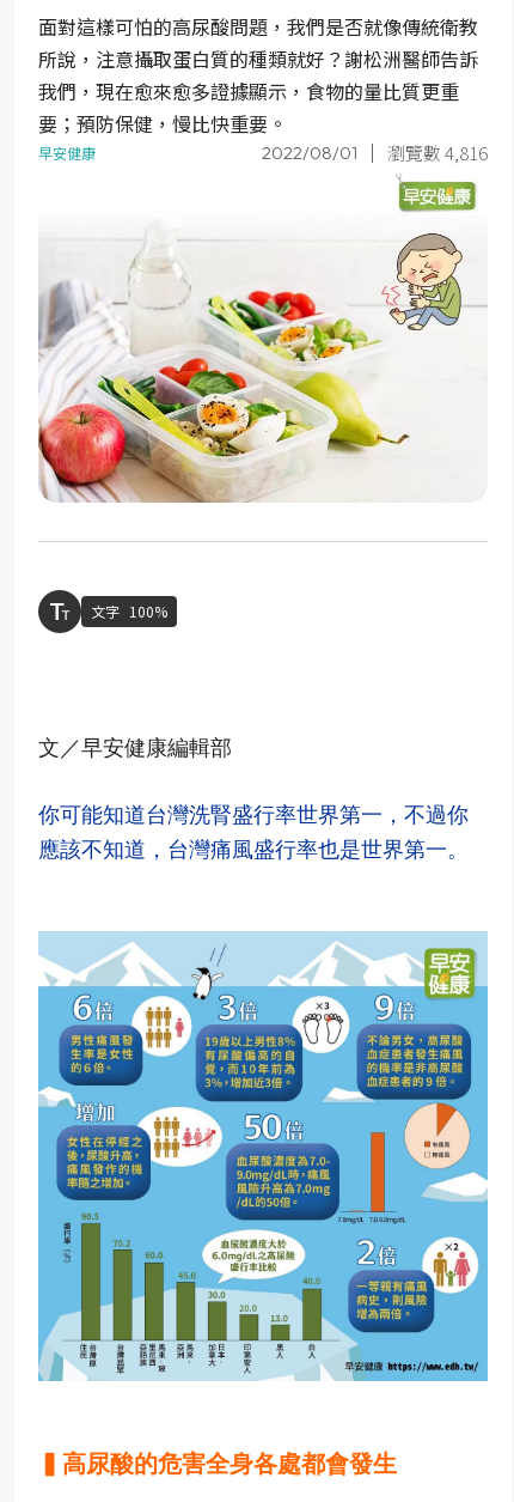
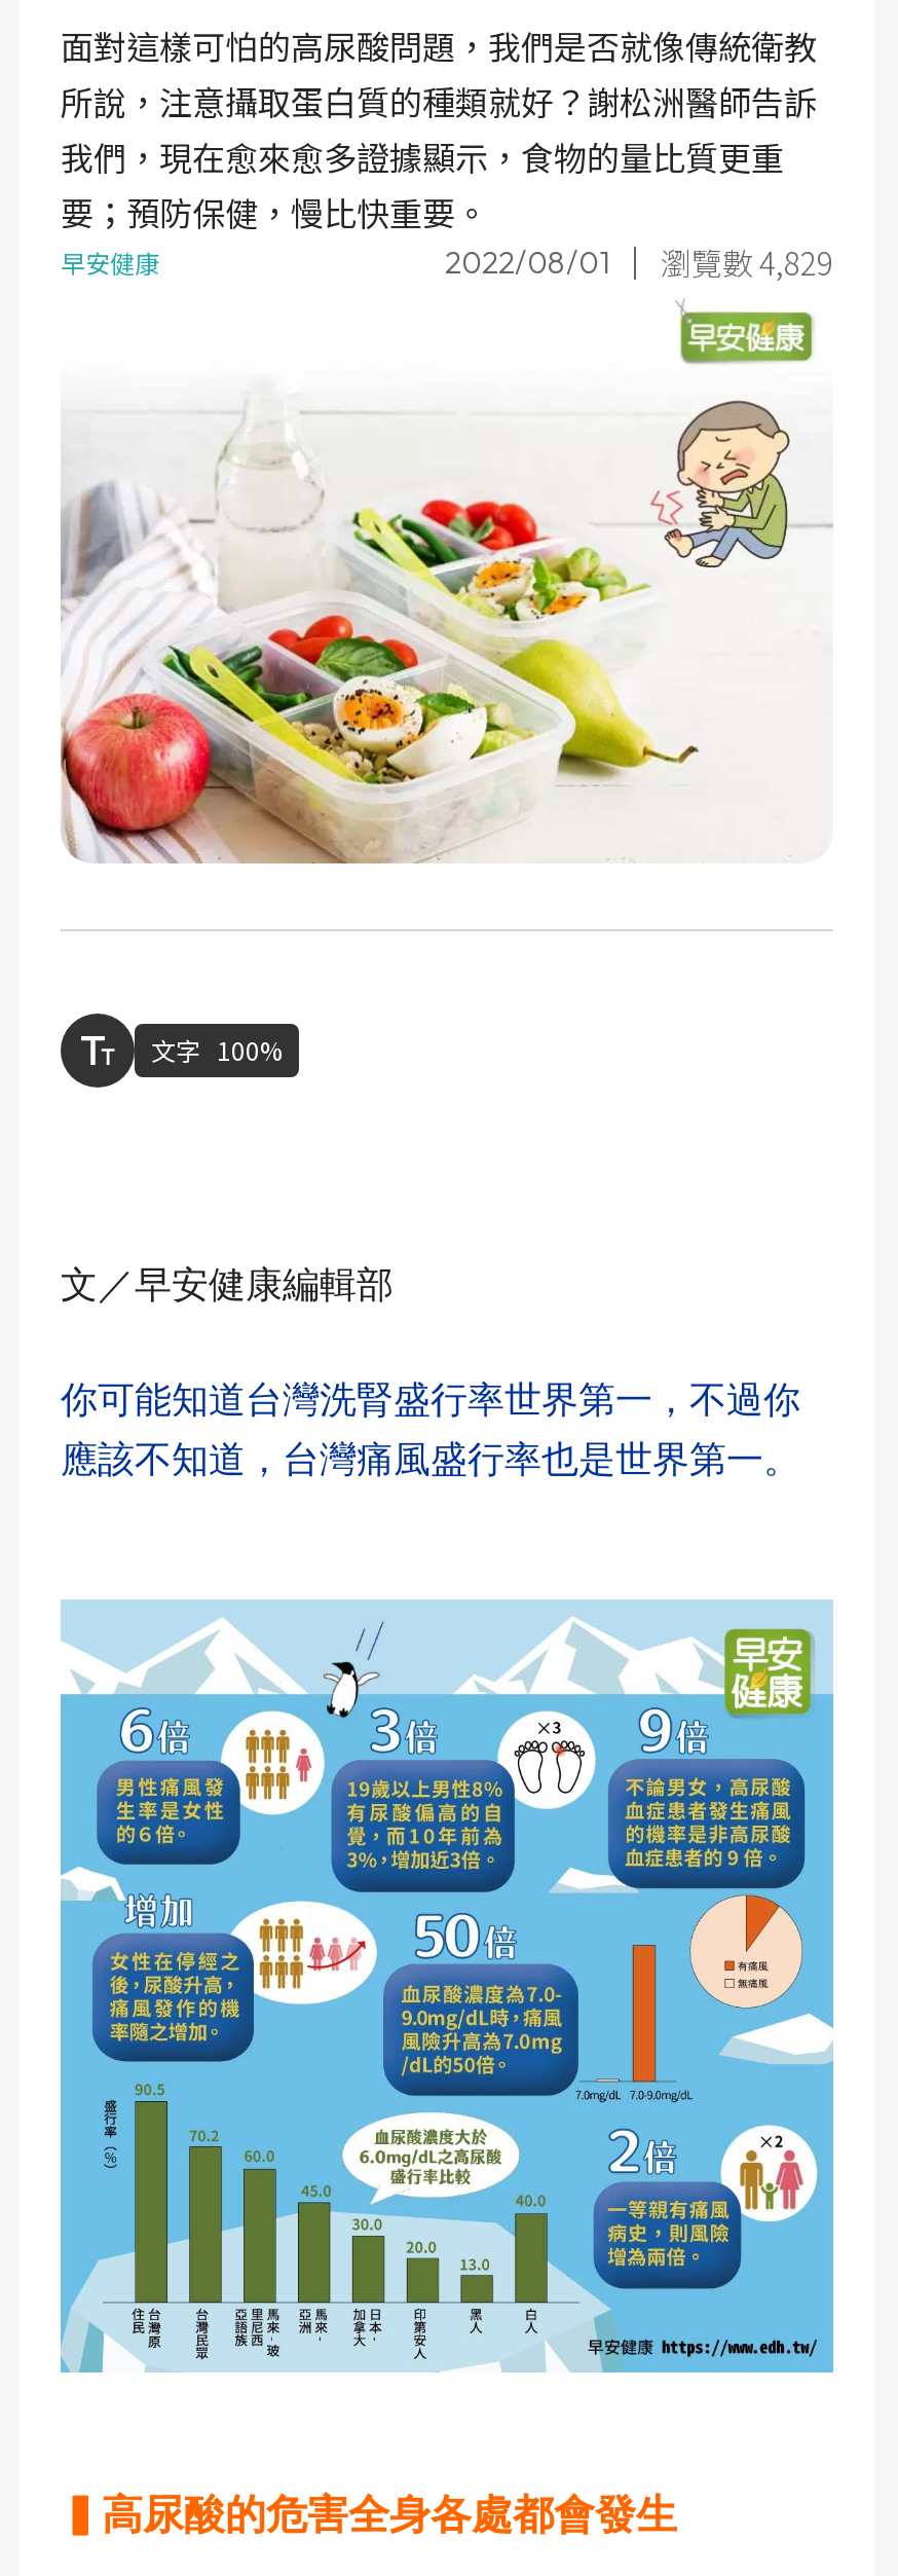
- 2022/08/01 瀏覽數 4,816
+ 2022/08/01 瀏覽數 4,829
